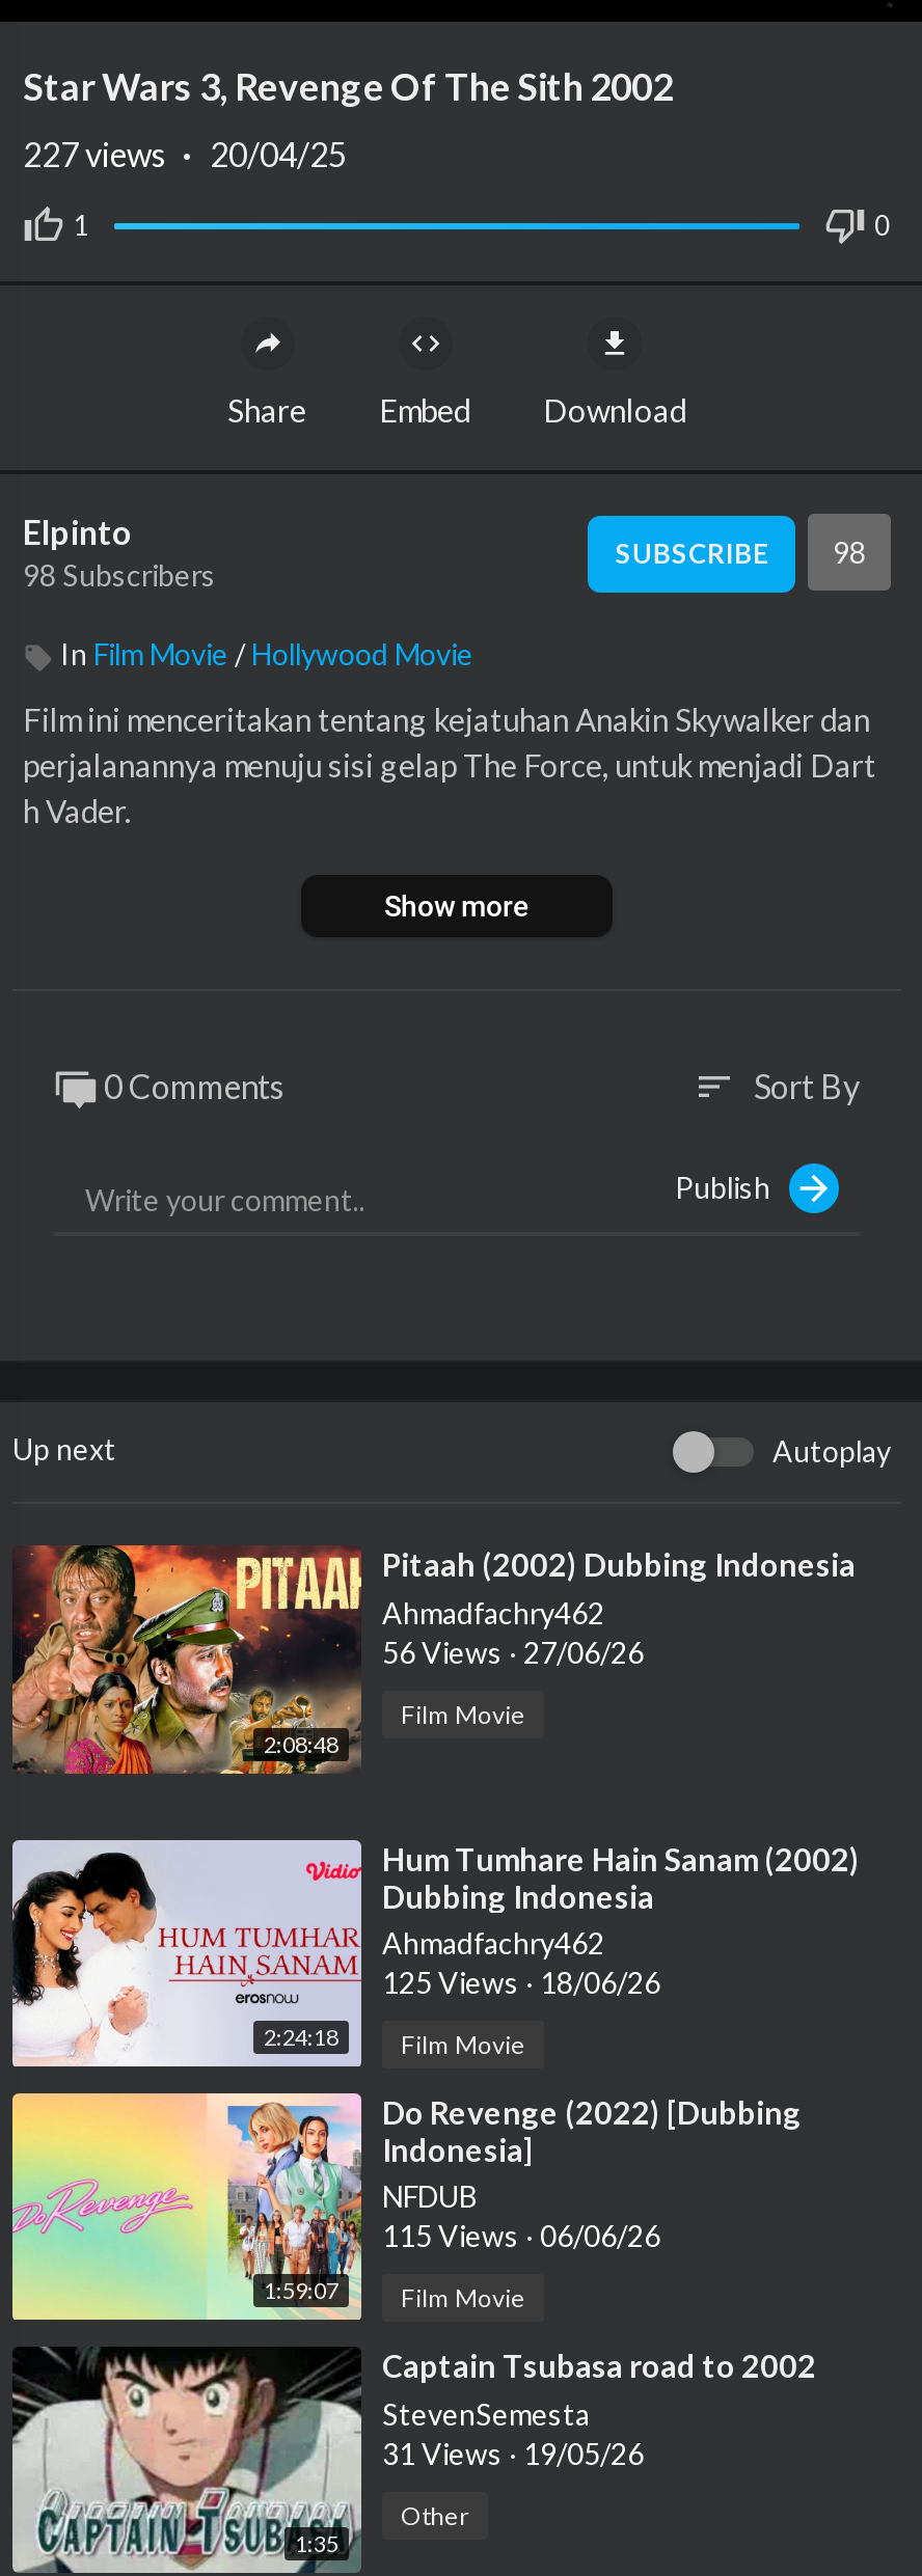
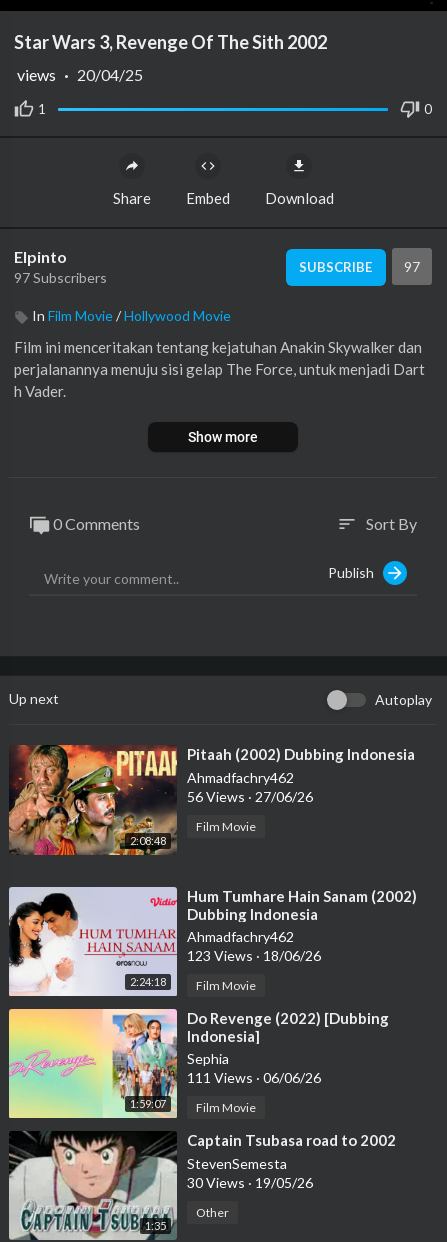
- 227views · 20/04/25
+ views · 20/04/25

- SUBSCRIBE 98
+ SUBSCRIBE 97

- 98 Subscribers
+ 97 Subscribers

- 125 Views · 18/06/26
+ 123 Views · 18/06/26

- NFDUB
- 115 Views · 06/06/26
+ Sephia
+ 111 Views · 06/06/26

- 31 Views · 19/05/26
+ 30 Views · 19/05/26
